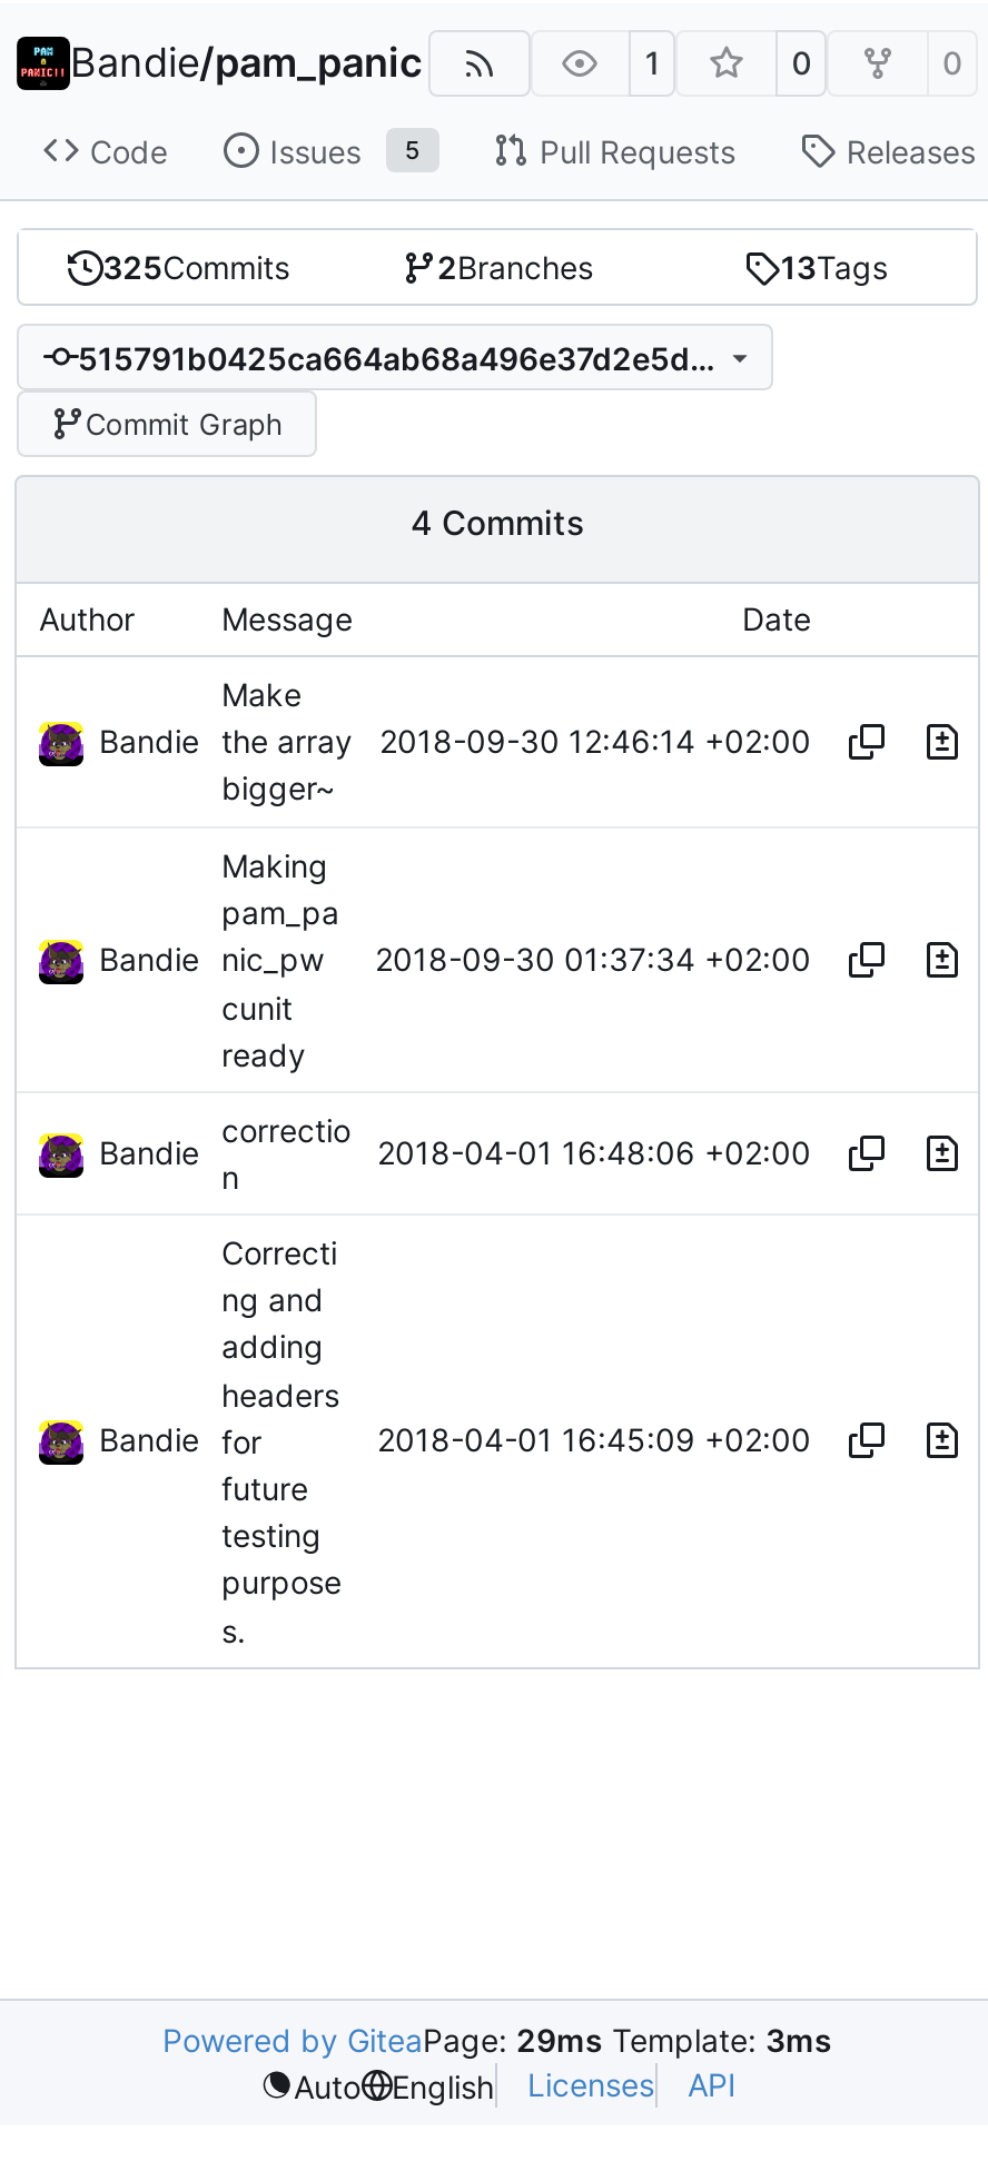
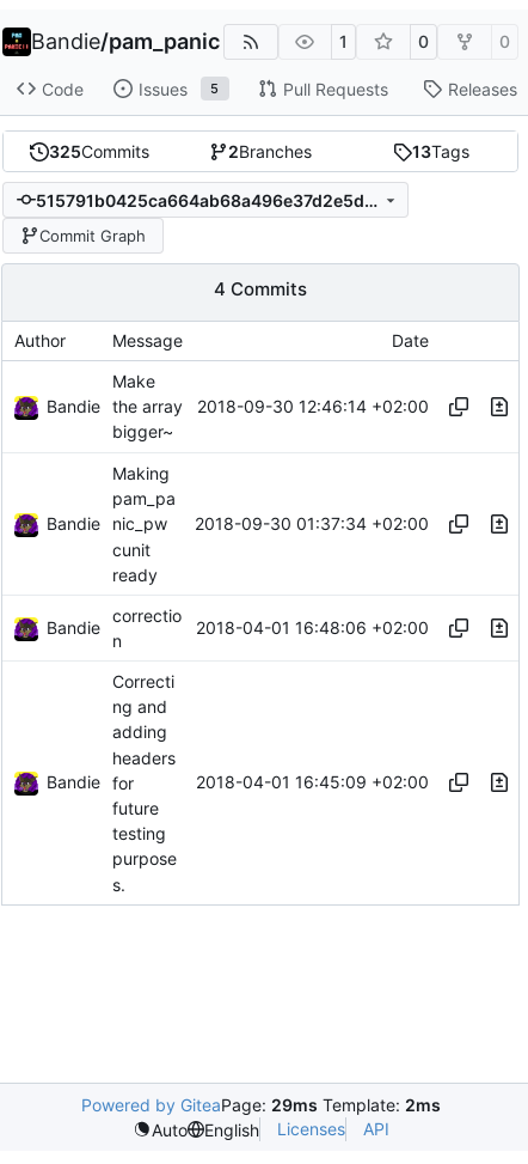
- Powered by GiteaPage: 29ms Template: 3ms
+ Powered by GiteaPage: 29ms Template: 2ms
